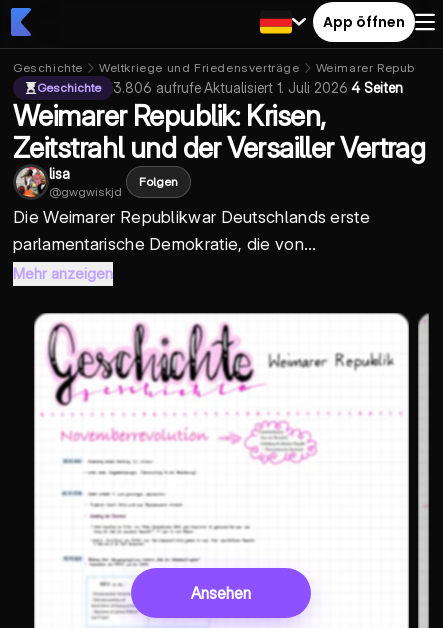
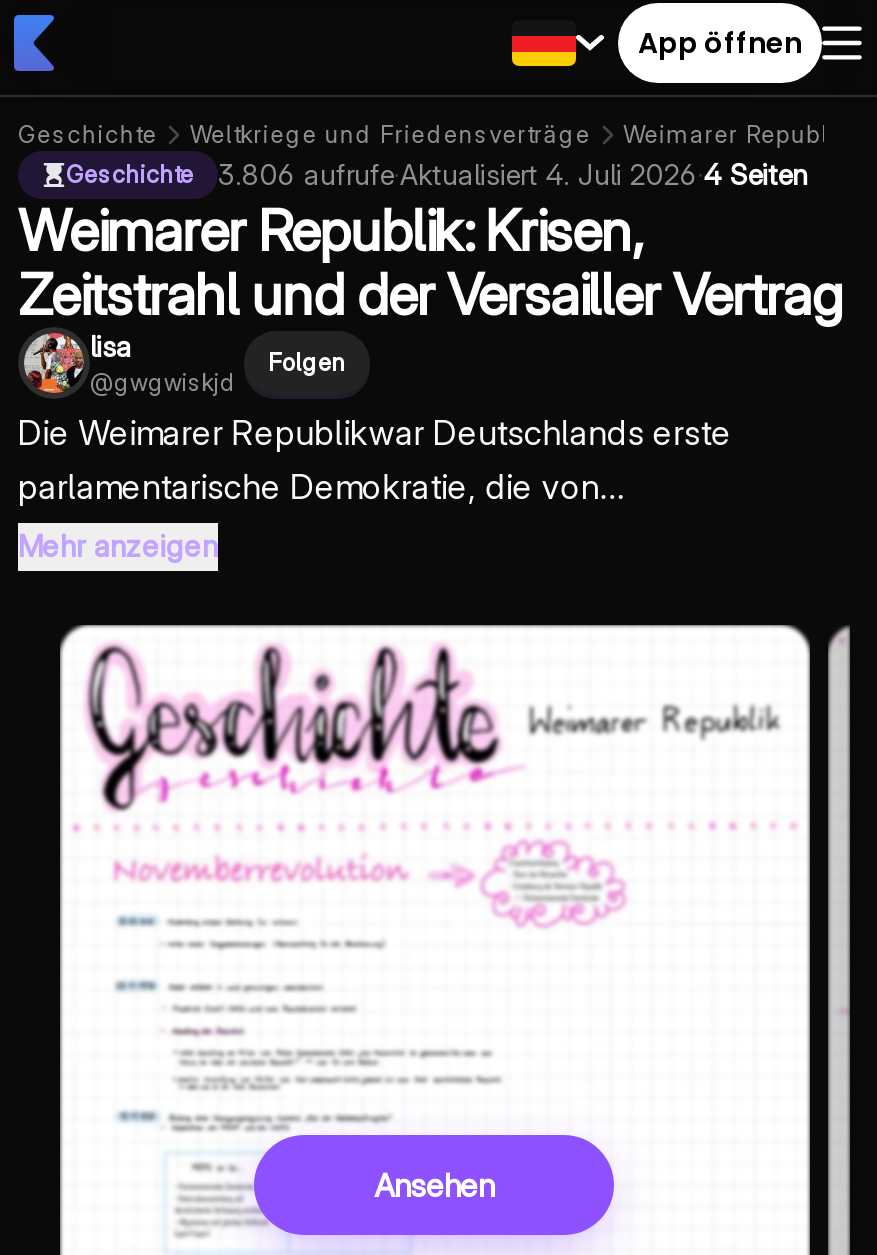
- 3.806 aufrufe · Aktualisiert 1. Juli 2026 · 4 Seiten
+ 3.806 aufrufe · Aktualisiert 4. Juli 2026 · 4 Seiten
